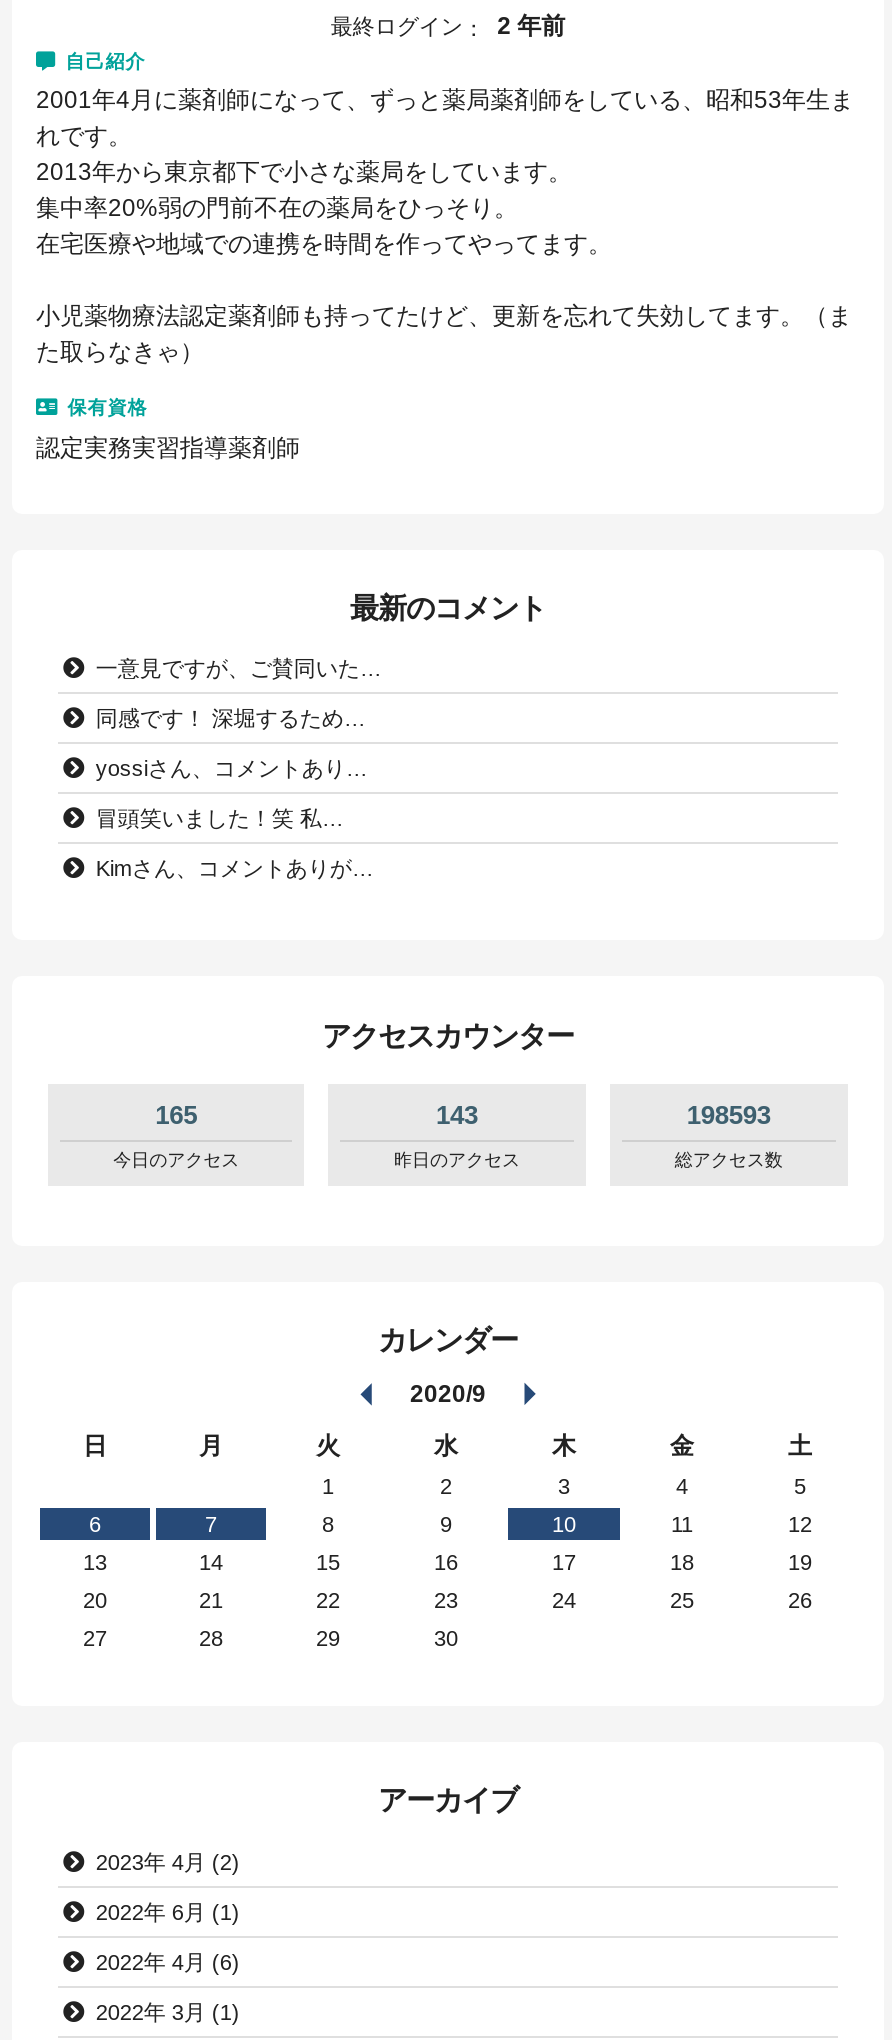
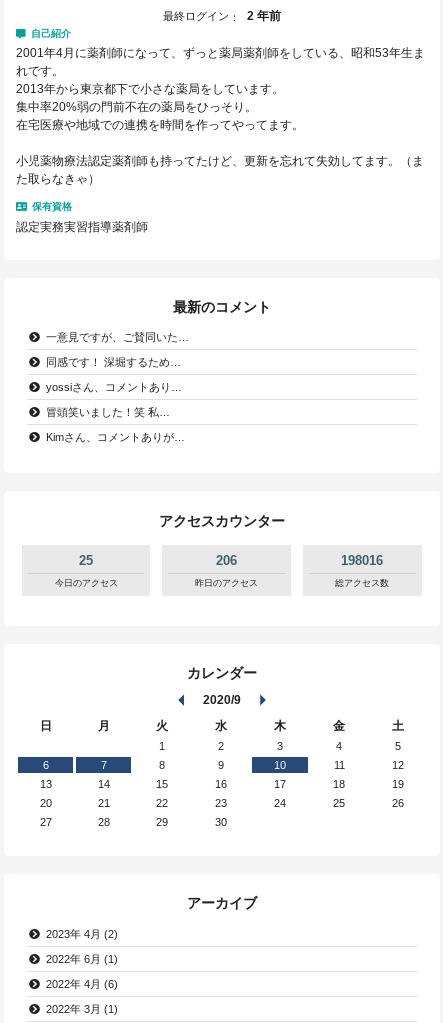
- 165
+ 25

- 143
+ 206

- 198593
+ 198016
